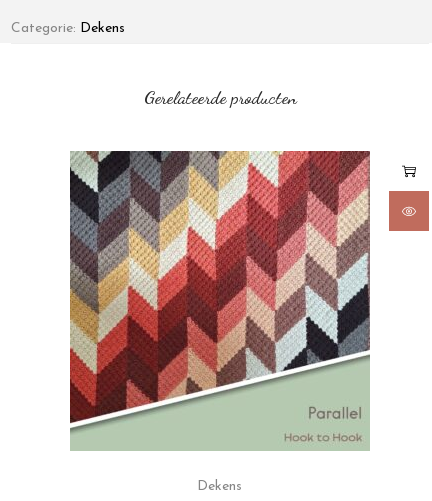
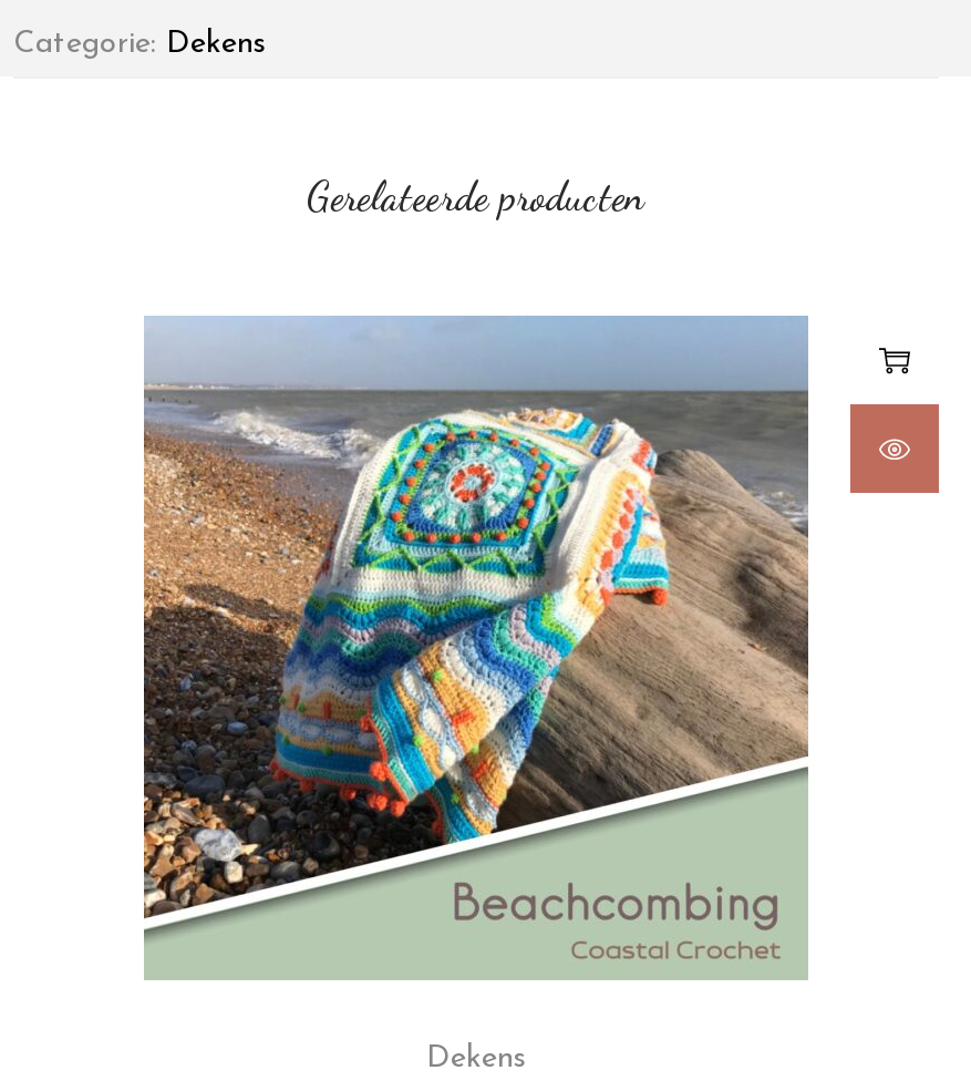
- [image]
+ [image]
